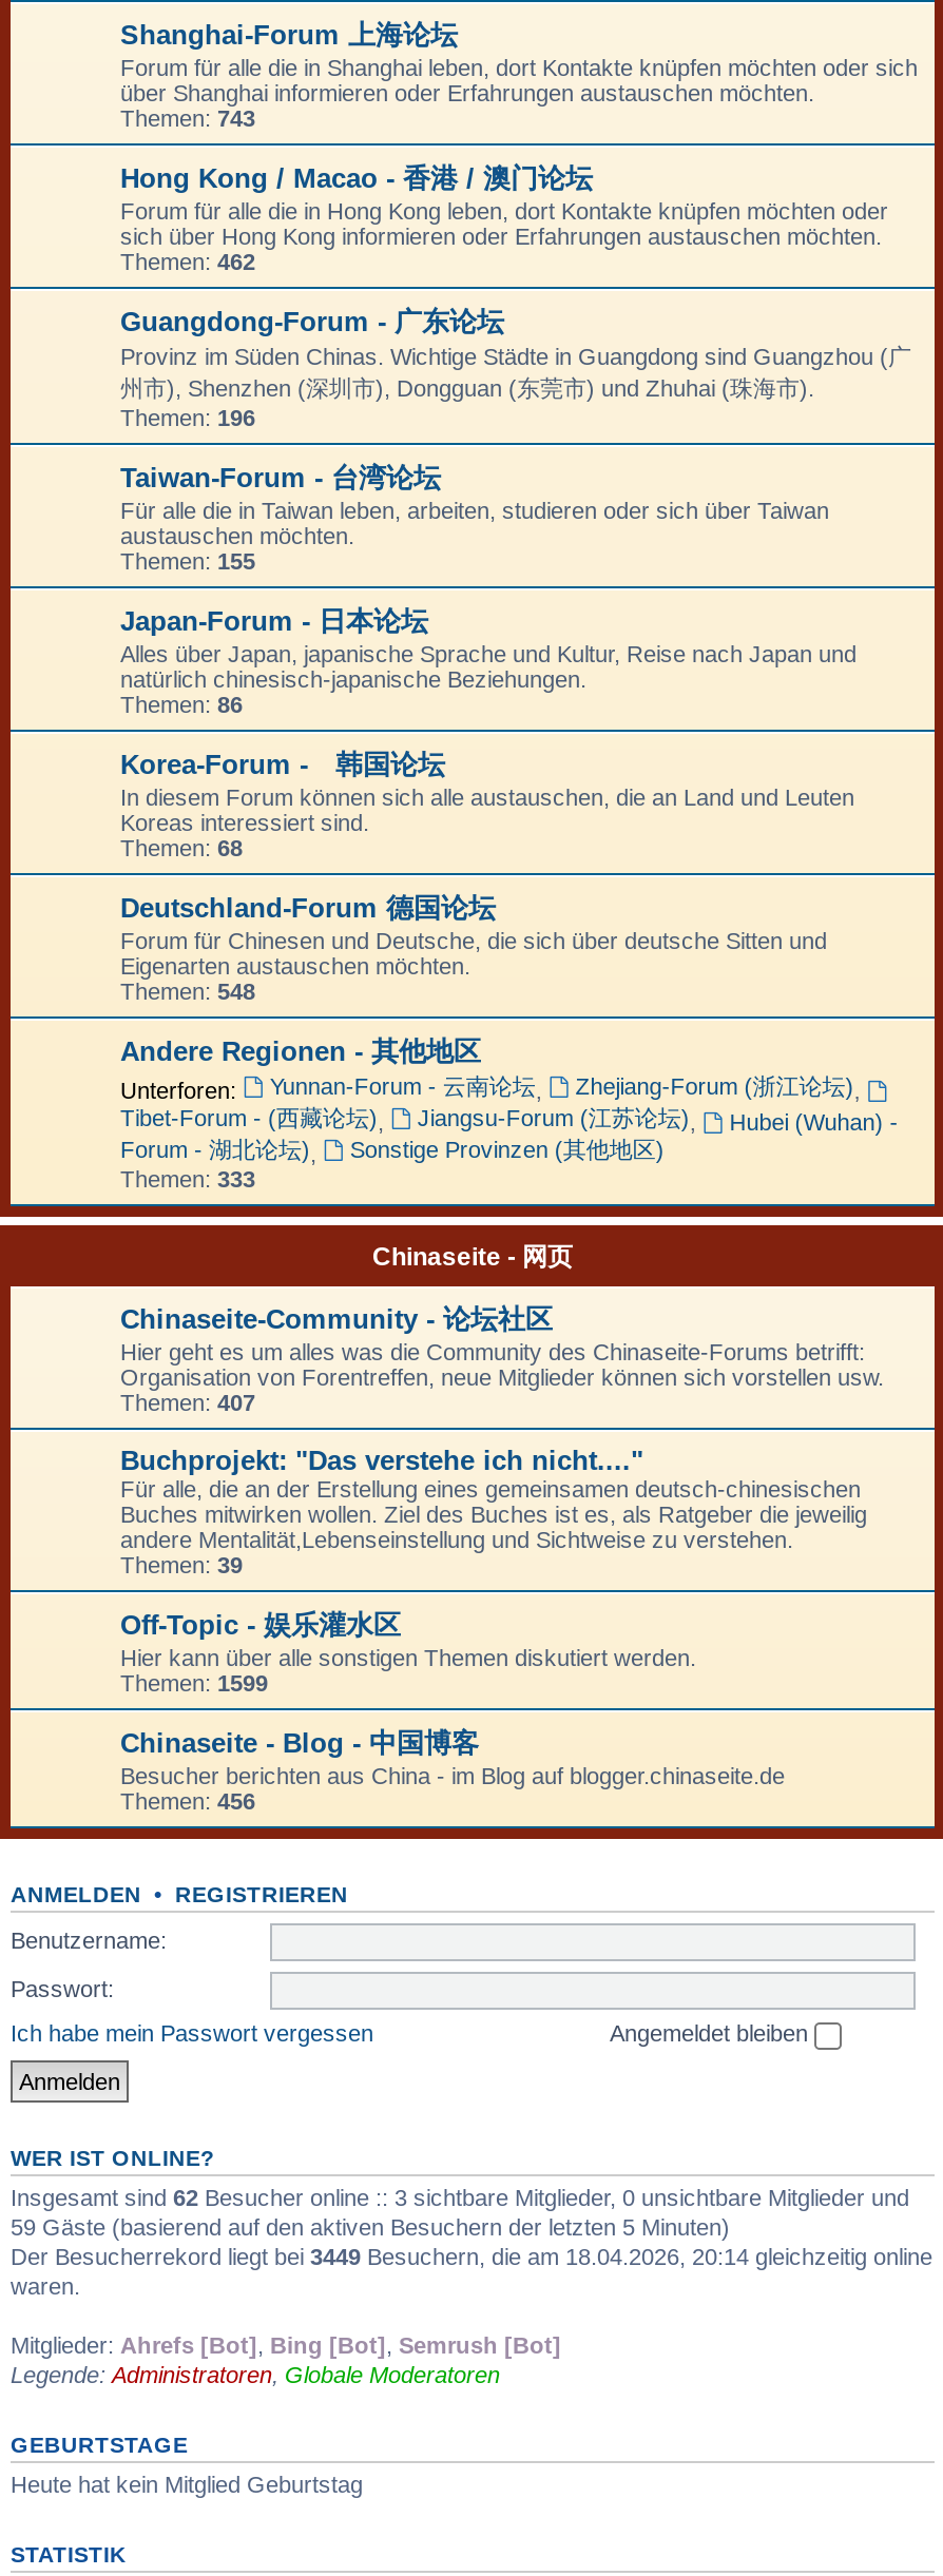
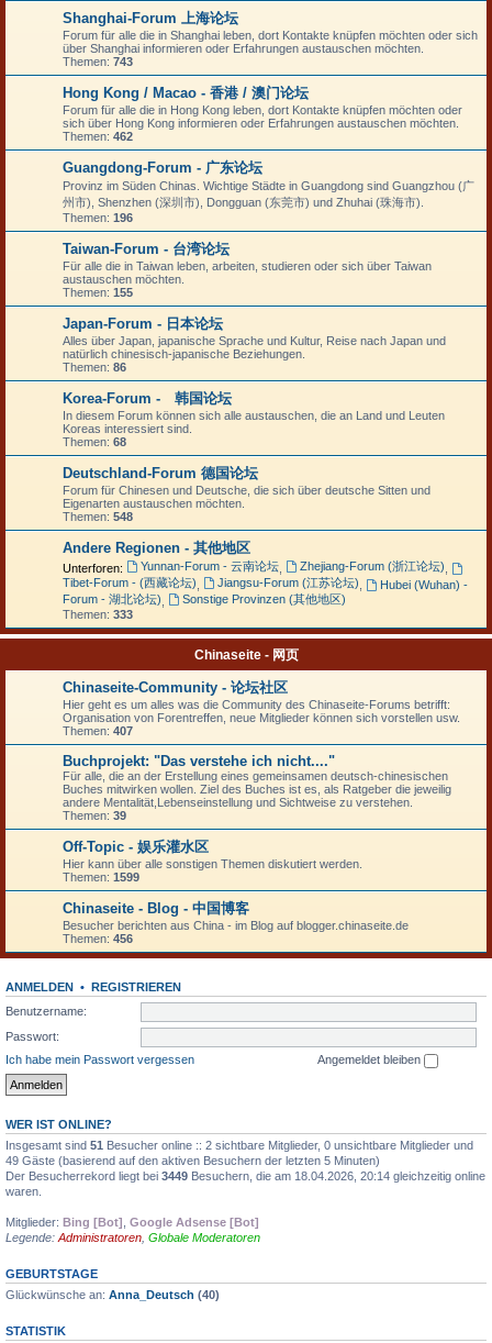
- Insgesamt sind 62 Besucher online :: 3 sichtbare Mitglieder, 0 unsichtbare Mitglieder und
+ Insgesamt sind 51 Besucher online :: 2 sichtbare Mitglieder, 0 unsichtbare Mitglieder und

- 59 Gäste (basierend auf den aktiven Besuchern der letzten 5 Minuten)
+ 49 Gäste (basierend auf den aktiven Besuchern der letzten 5 Minuten)

- Mitglieder: Ahrefs [Bot], Bing [Bot], Semrush [Bot]
+ Mitglieder: Bing [Bot], Google Adsense [Bot]

- Heute hat kein Mitglied Geburtstag
+ Glückwünsche an: Anna_Deutsch (40)
